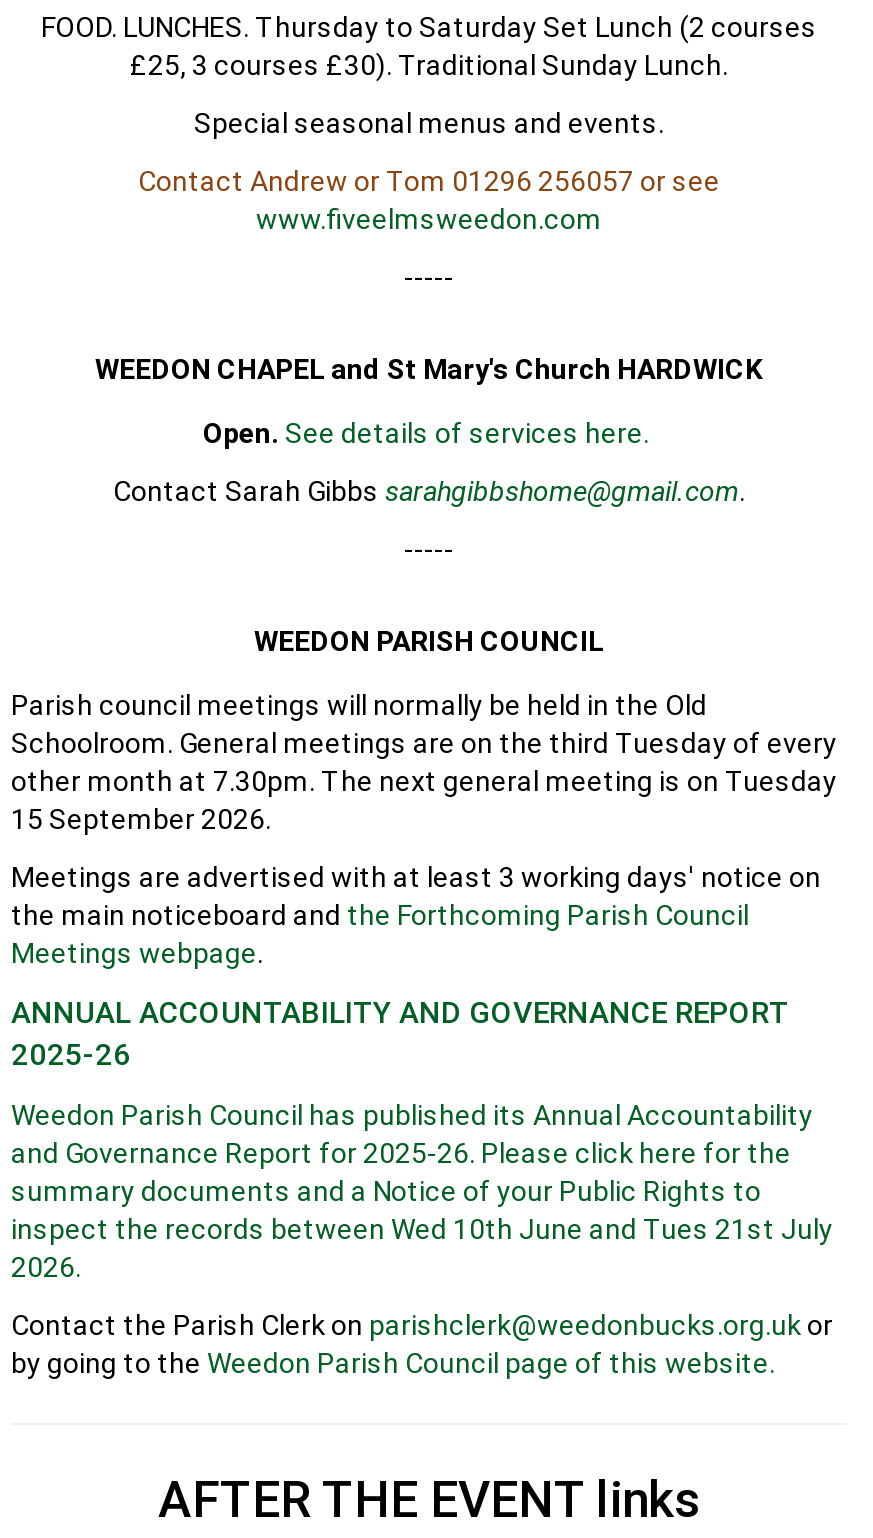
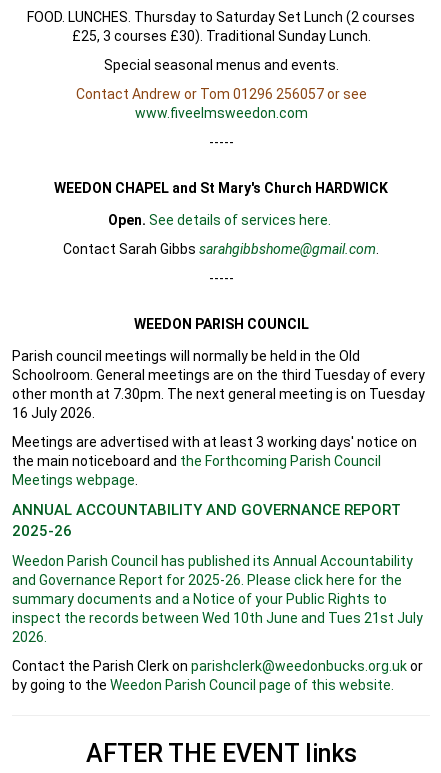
- 15 September 2026.
+ 16 July 2026.
